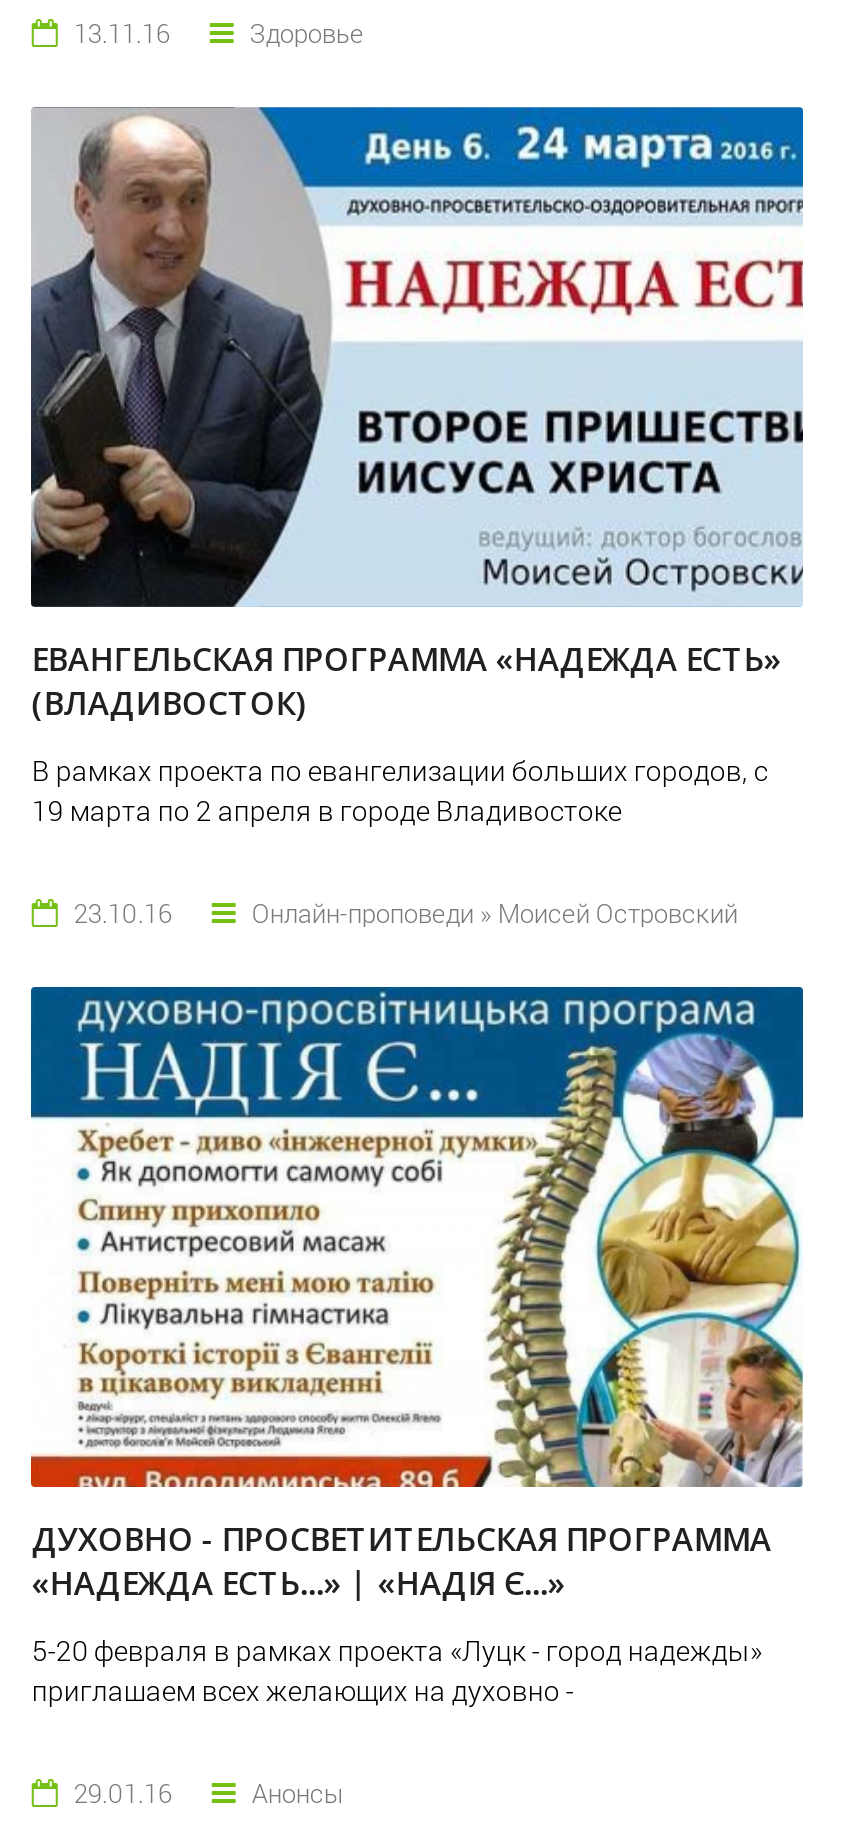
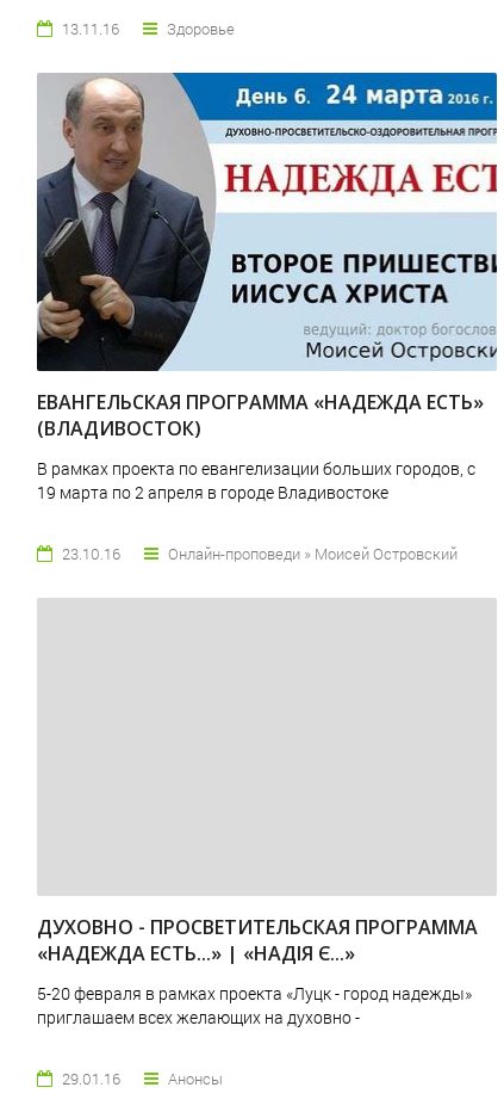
- [image]
